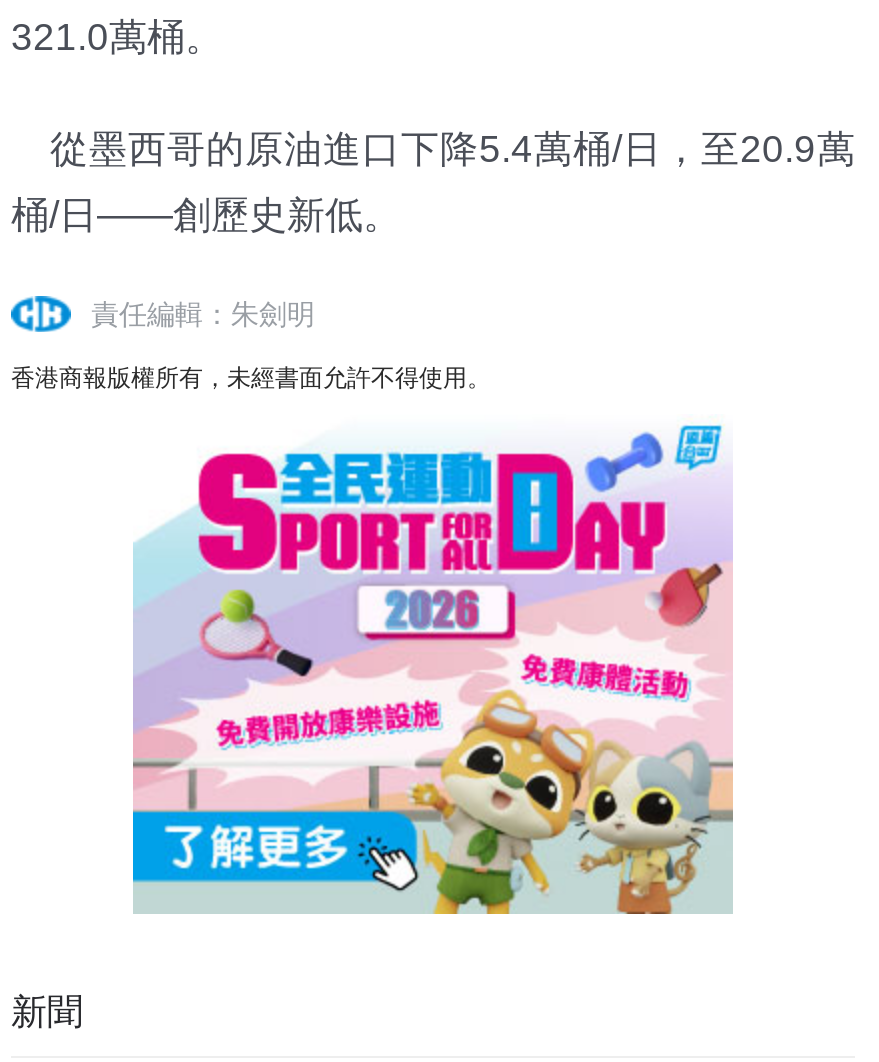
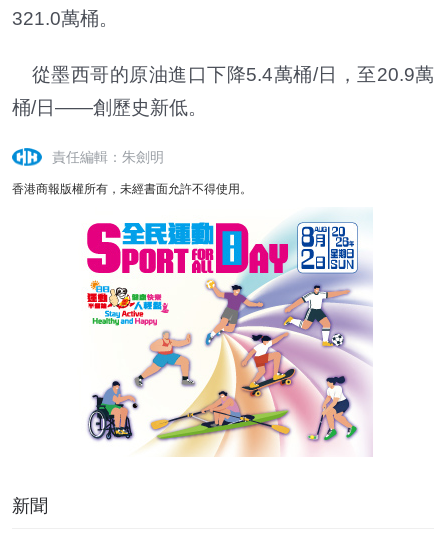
- [image]
+ [image]
